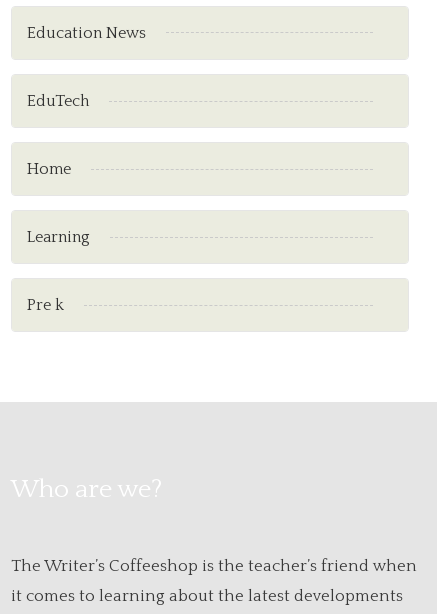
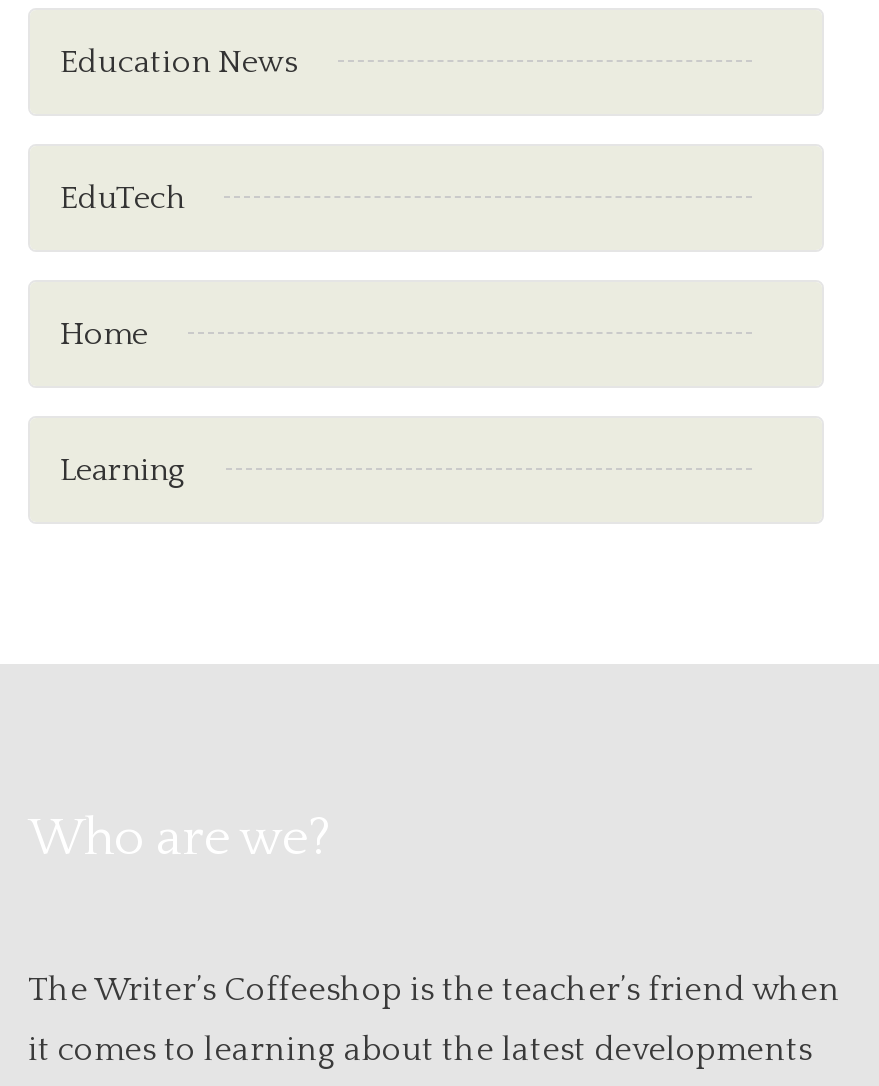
- Pre k
